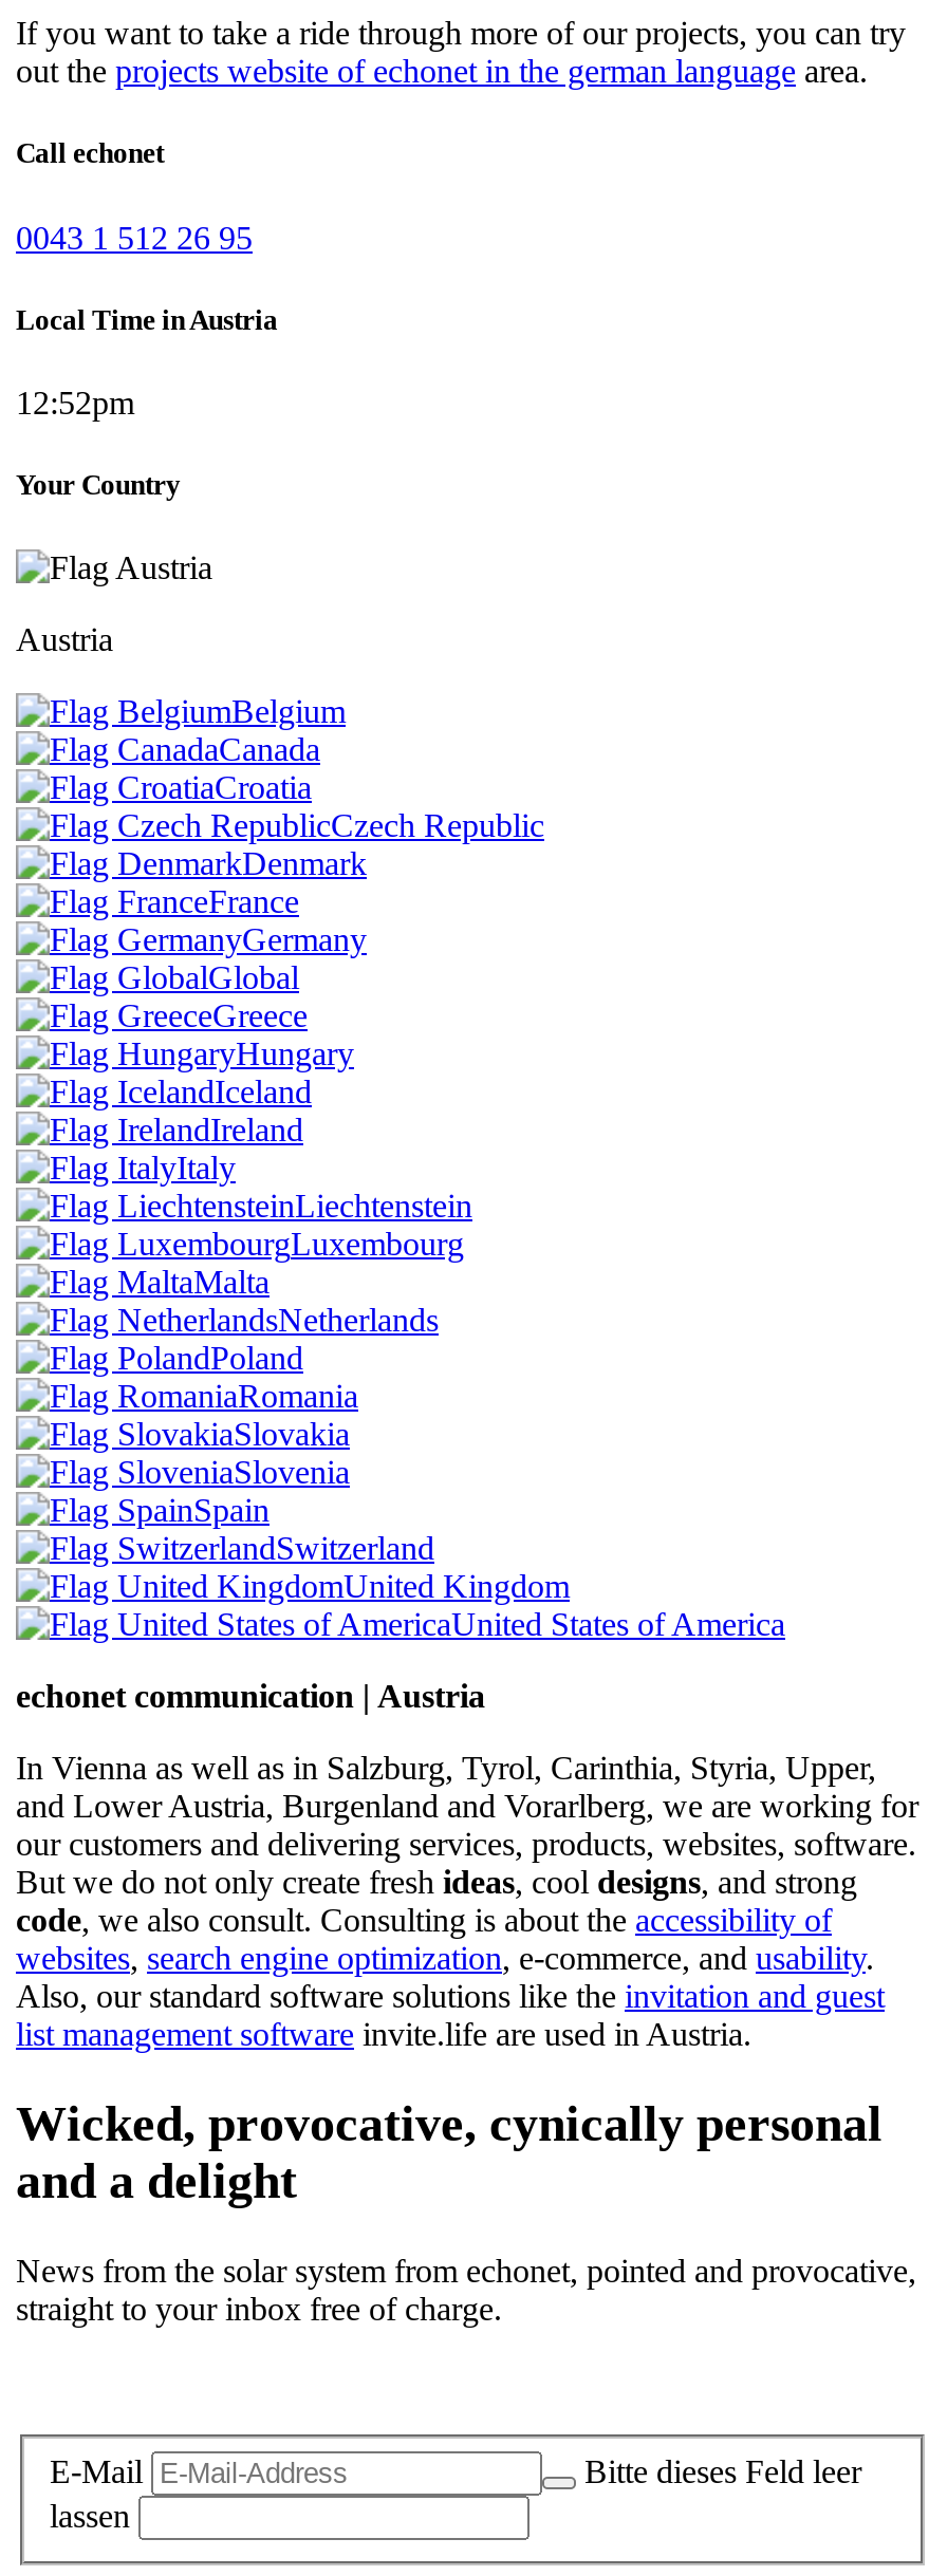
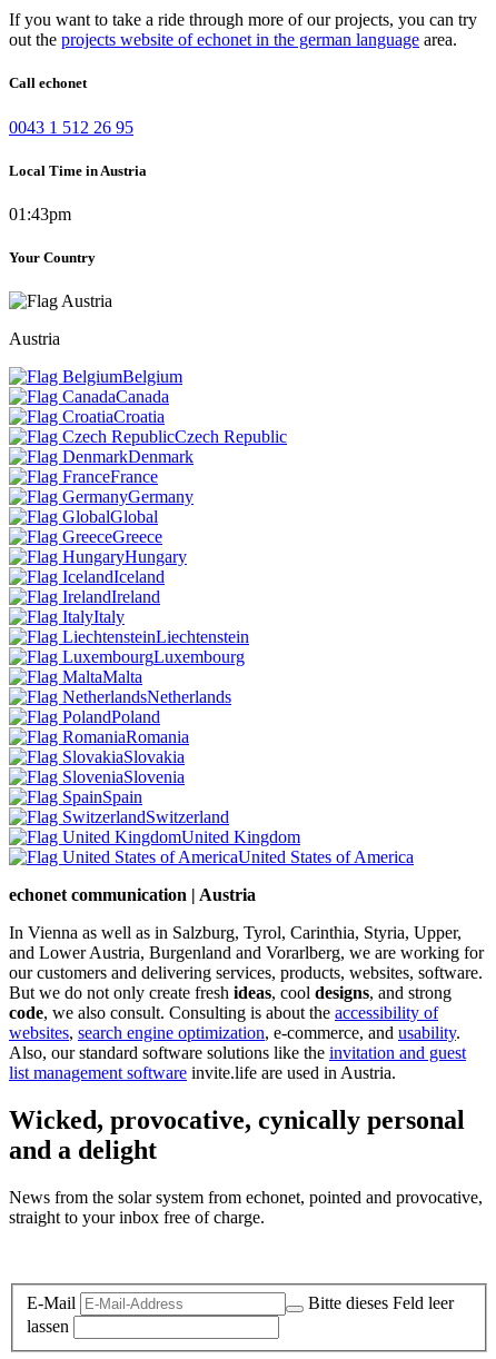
- 12:52pm
+ 01:43pm
